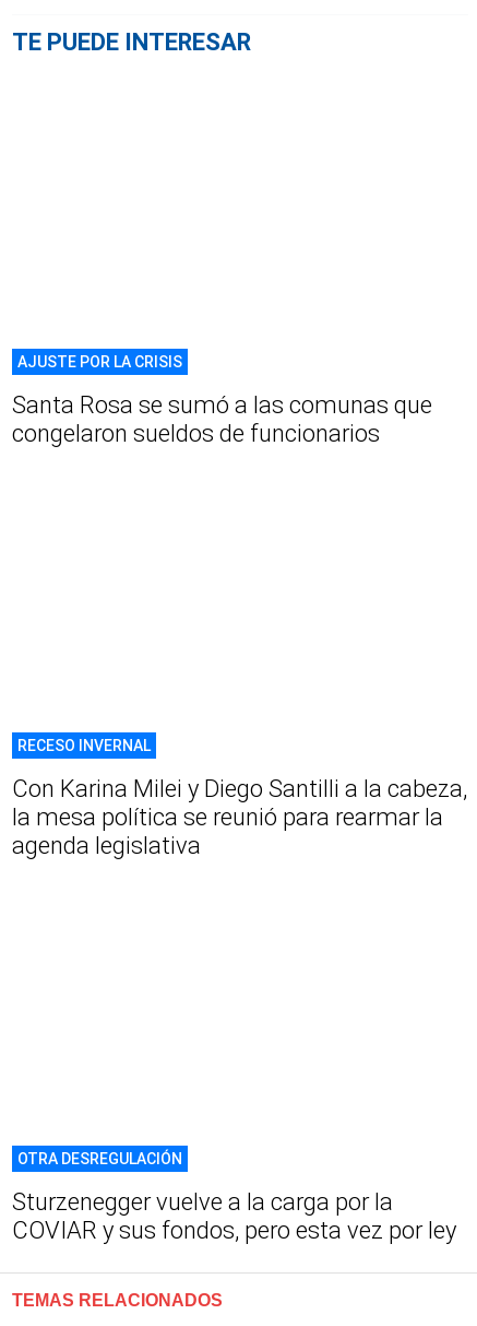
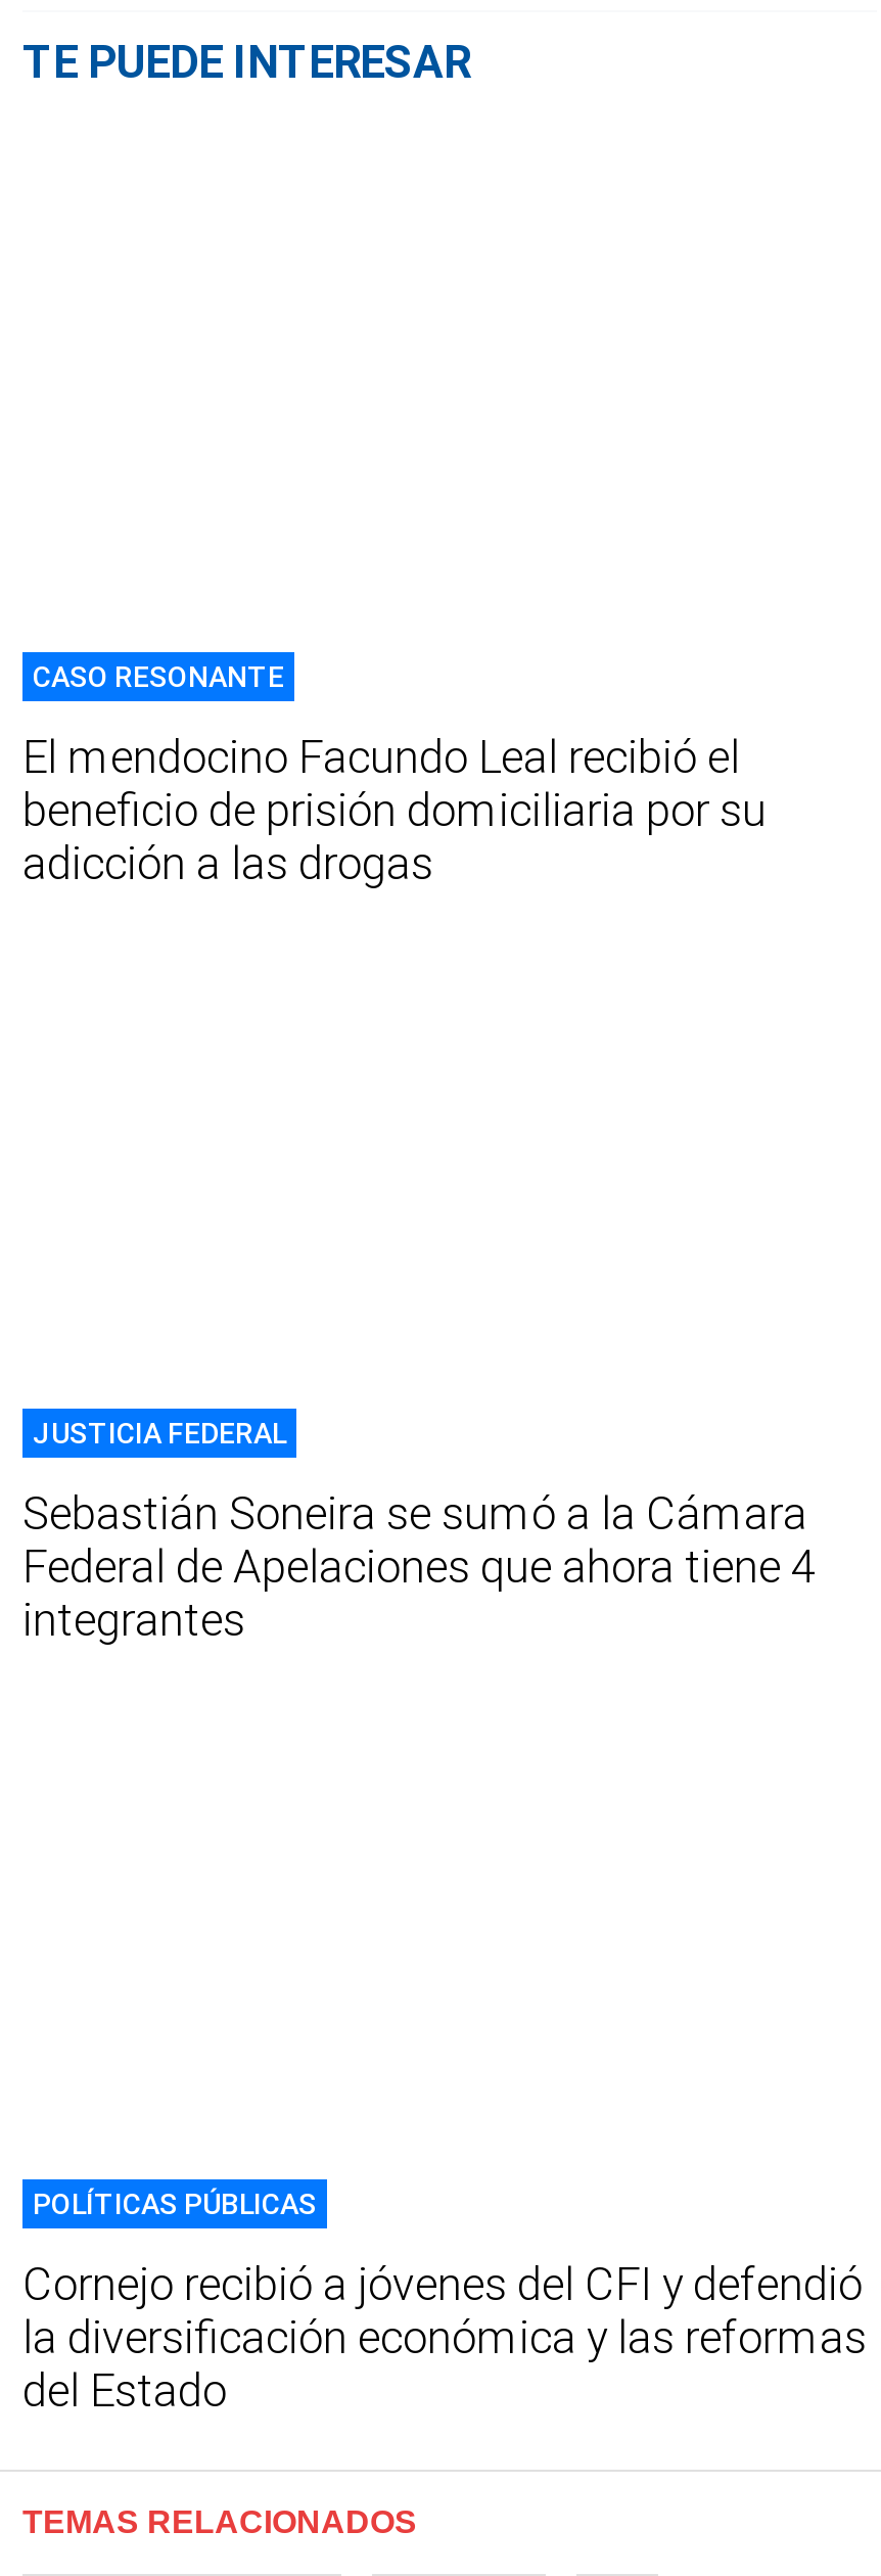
- AJUSTE POR LA CRISIS
+ CASO RESONANTE

- Santa Rosa se sumó a las comunas que
- congelaron sueldos de funcionarios
+ El mendocino Facundo Leal recibió el
+ beneficio de prisión domiciliaria por su
+ adicción a las drogas

- RECESO INVERNAL
+ JUSTICIA FEDERAL

- Con Karina Milei y Diego Santilli a la cabeza,
- la mesa política se reunió para rearmar la
- agenda legislativa
+ Sebastián Soneira se sumó a la Cámara
+ Federal de Apelaciones que ahora tiene 4
+ integrantes

- OTRA DESREGULACIÓN
+ POLÍTICAS PÚBLICAS

- Sturzenegger vuelve a la carga por la
- COVIAR y sus fondos, pero esta vez por ley
+ Cornejo recibió a jóvenes del CFI y defendió
+ la diversificación económica y las reformas
+ del Estado
